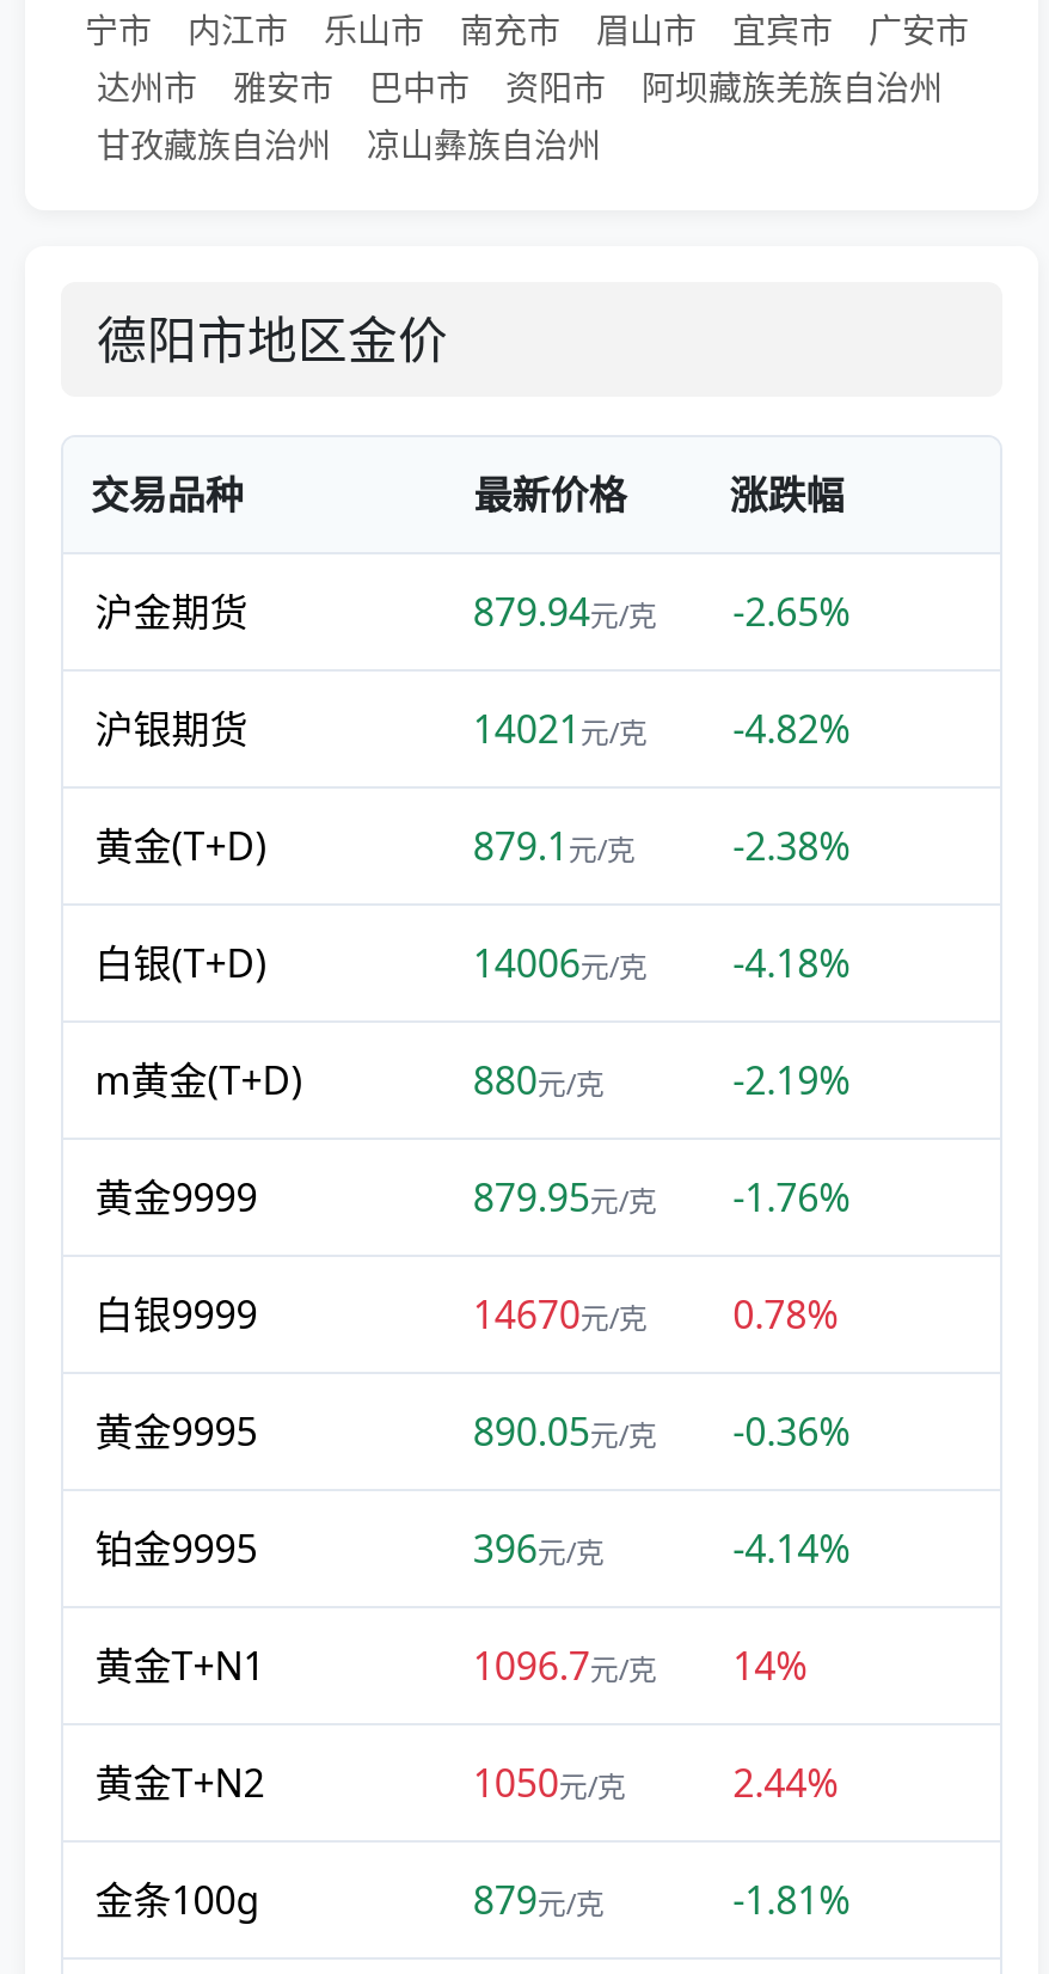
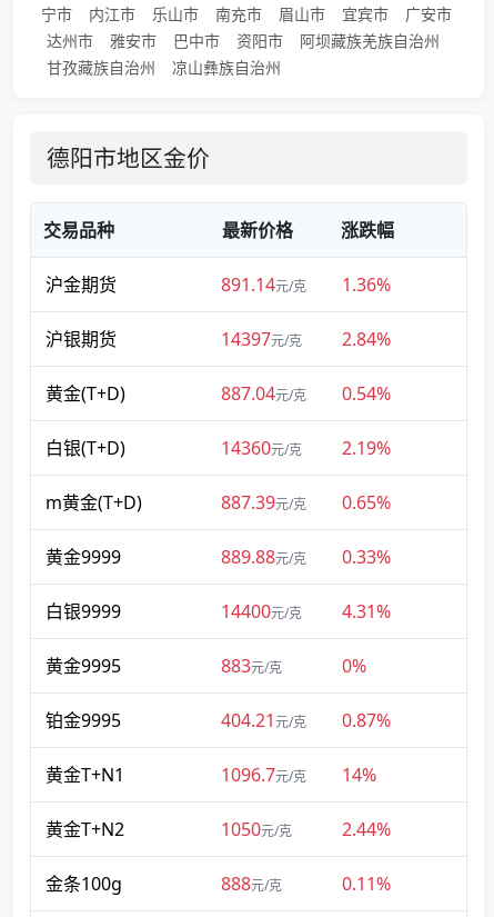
- 879.94元/克
+ 891.14元/克

- -2.65%
+ 1.36%

- 14021元/克
+ 14397元/克

- -4.82%
+ 2.84%

- 879.1元/克
+ 887.04元/克

- -2.38%
+ 0.54%

- 14006元/克
+ 14360元/克

- -4.18%
+ 2.19%

- 880元/克
+ 887.39元/克

- -2.19%
+ 0.65%

- 879.95元/克
+ 889.88元/克

- -1.76%
+ 0.33%

- 14670元/克
+ 14400元/克

- 0.78%
+ 4.31%

- 890.05元/克
+ 883元/克

- -0.36%
+ 0%

- 396元/克
+ 404.21元/克

- -4.14%
+ 0.87%

- 879元/克
+ 888元/克

- -1.81%
+ 0.11%
